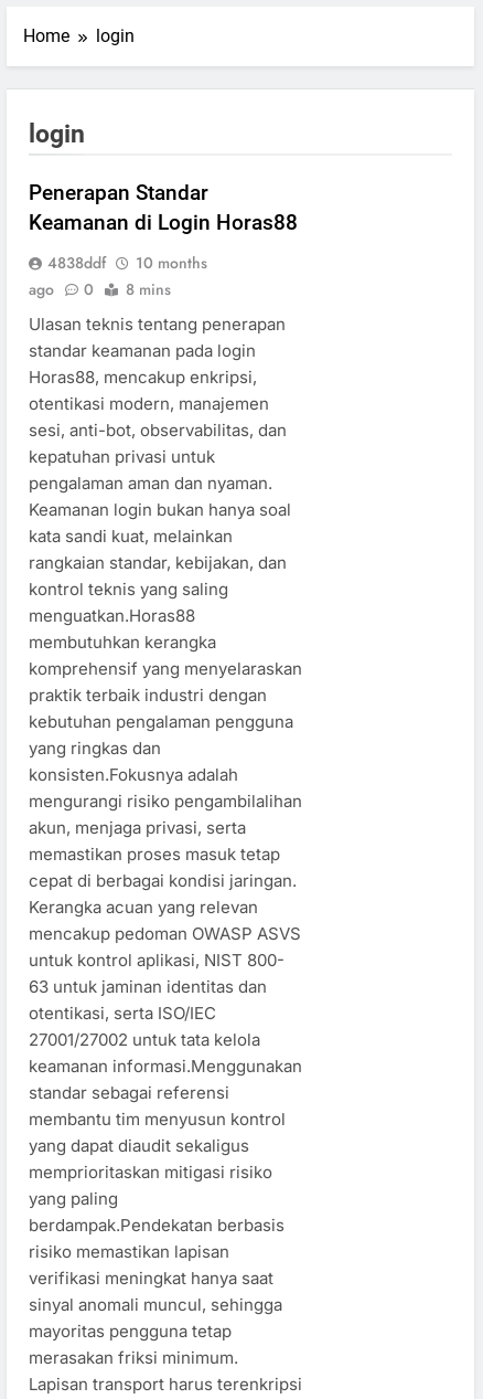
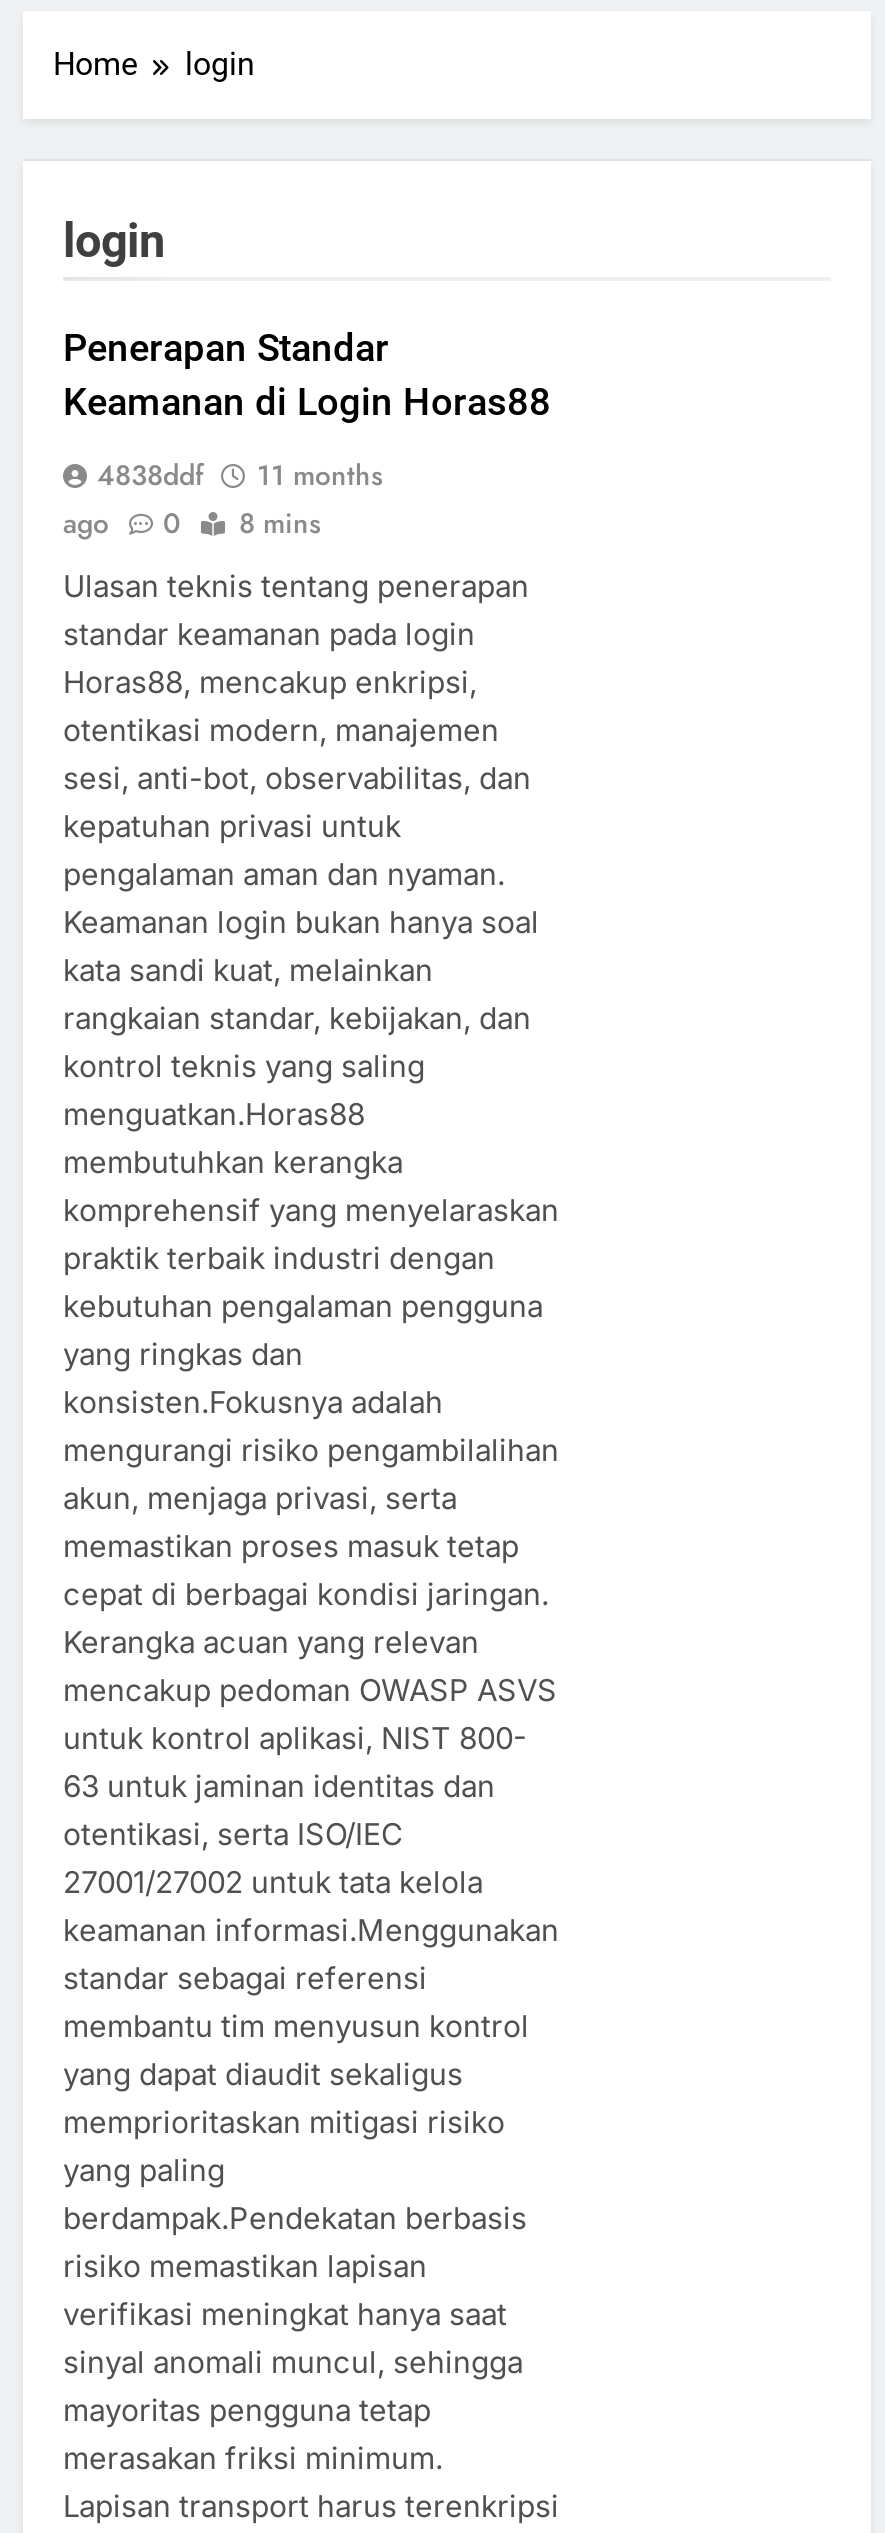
- 4838ddf 10 months
+ 4838ddf 11 months
